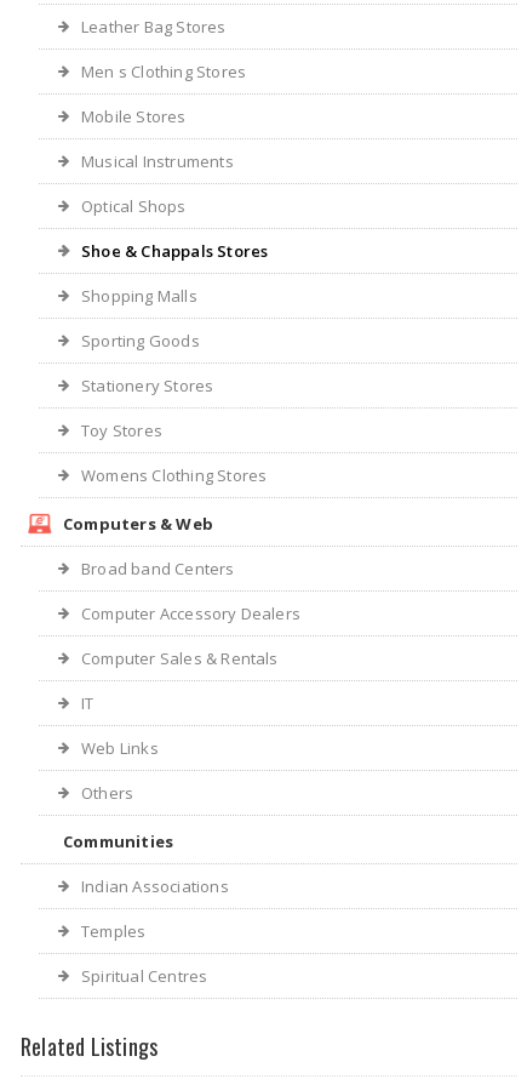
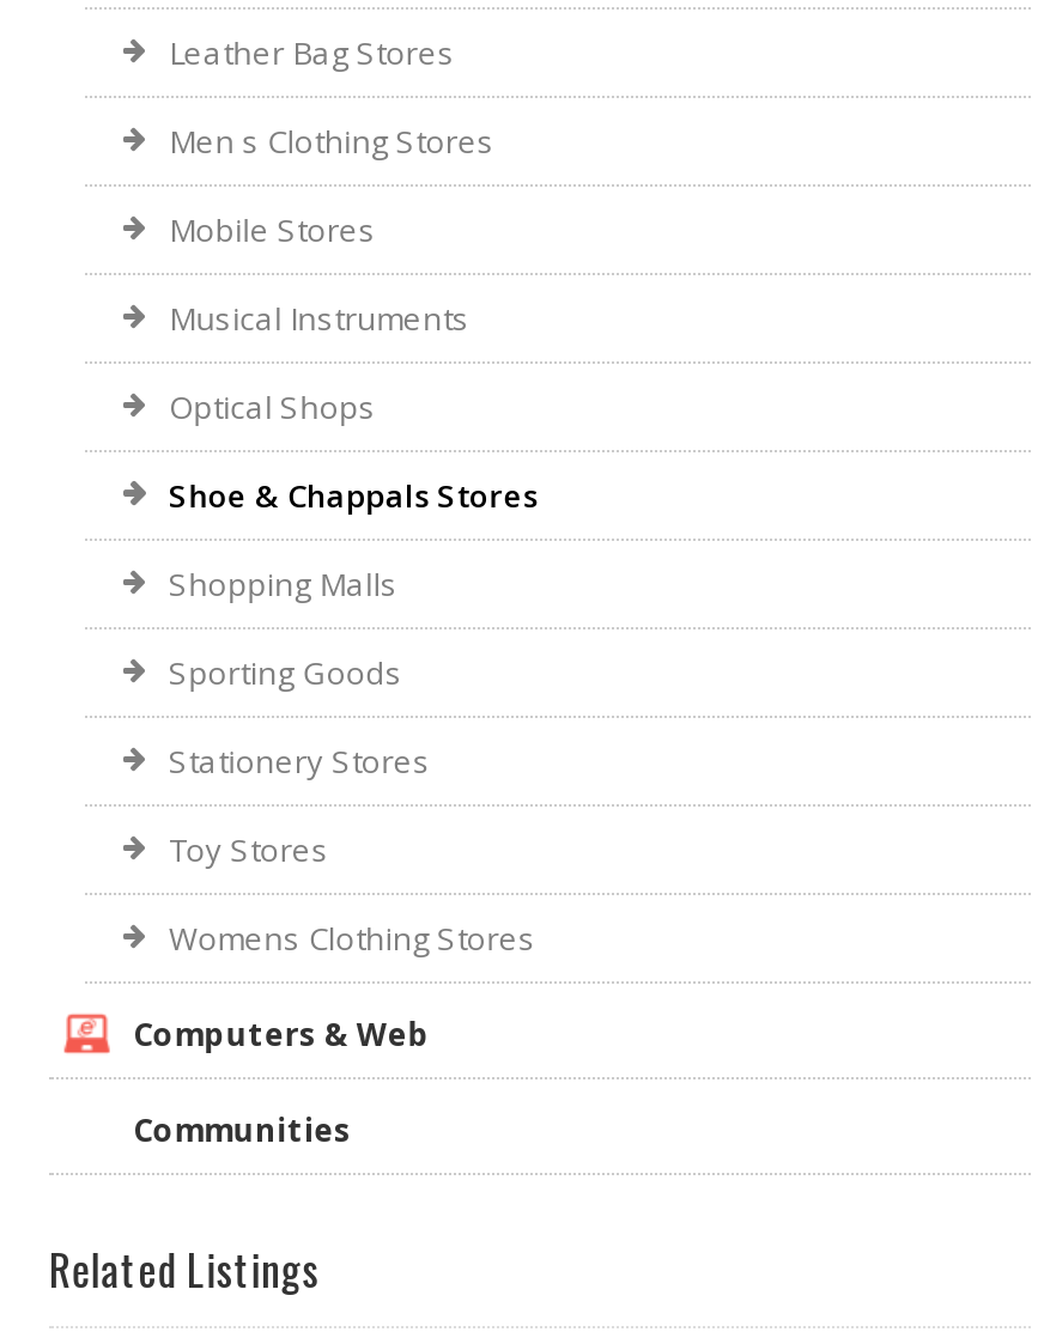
- Broad band Centers
- Computer Accessory Dealers
- Computer Sales & Rentals
- IT
- Web Links
- Others

- Indian Associations
- Temples
- Spiritual Centres
